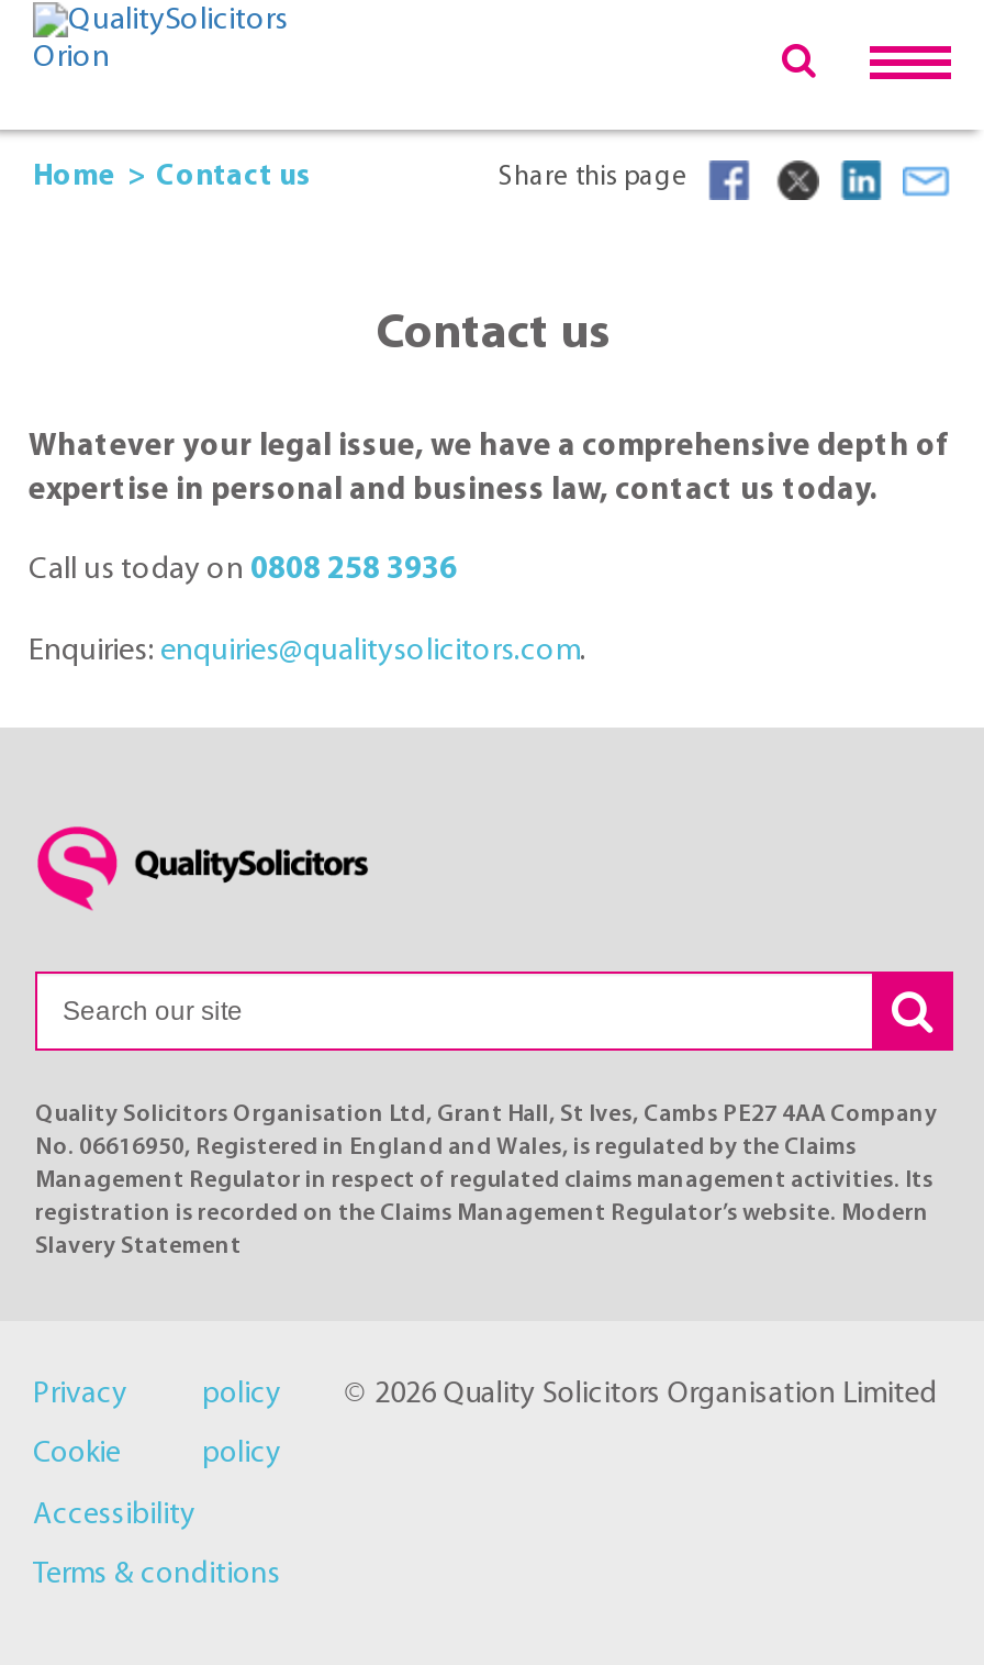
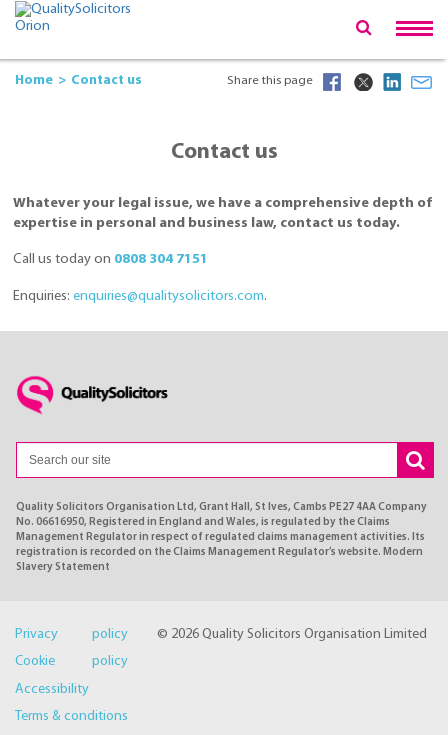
- Call us today on 0808 258 3936
+ Call us today on 0808 304 7151
